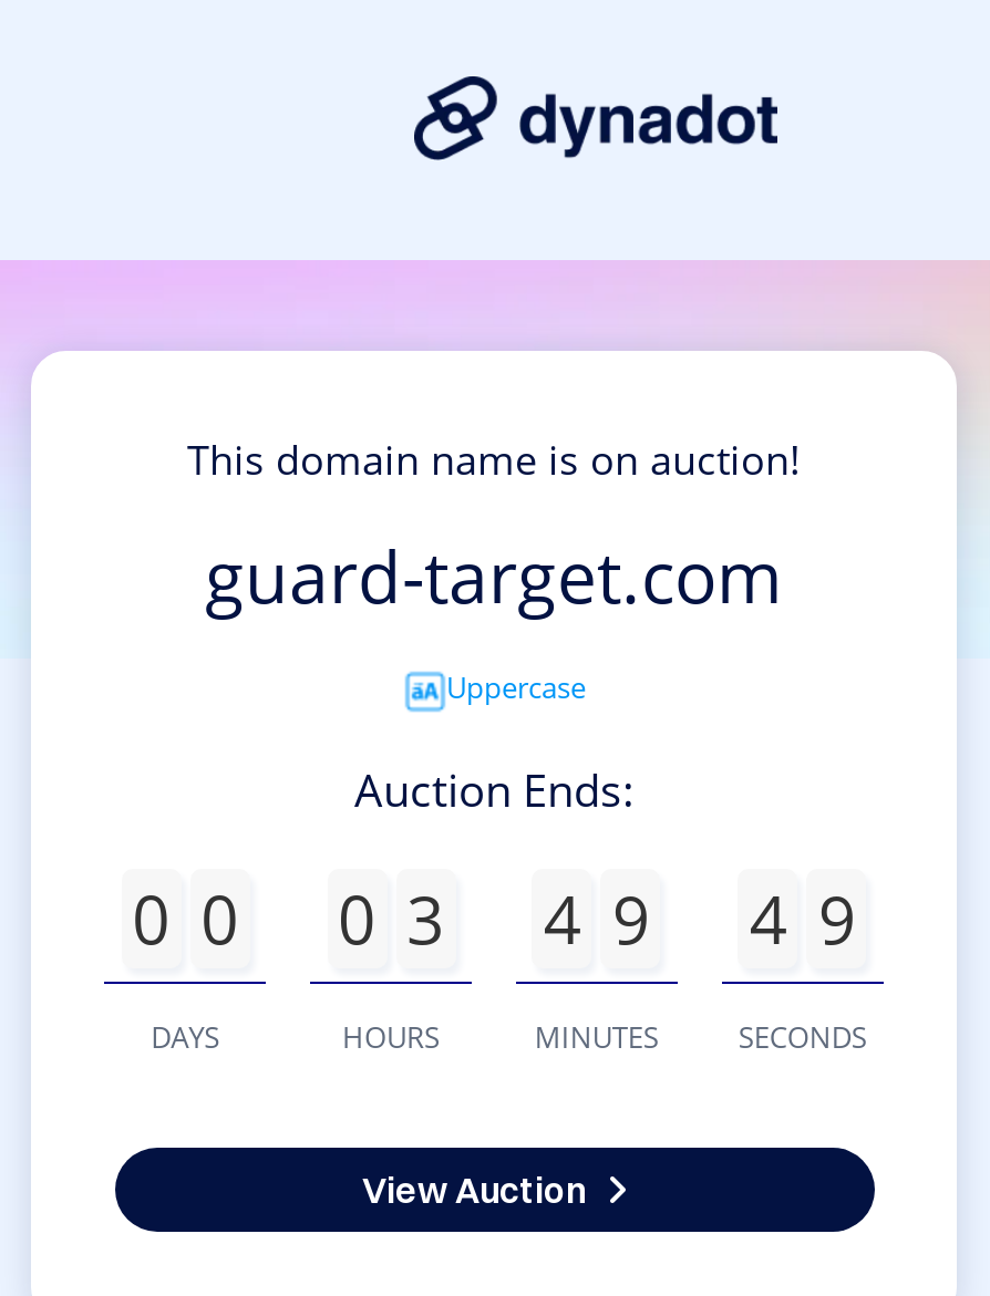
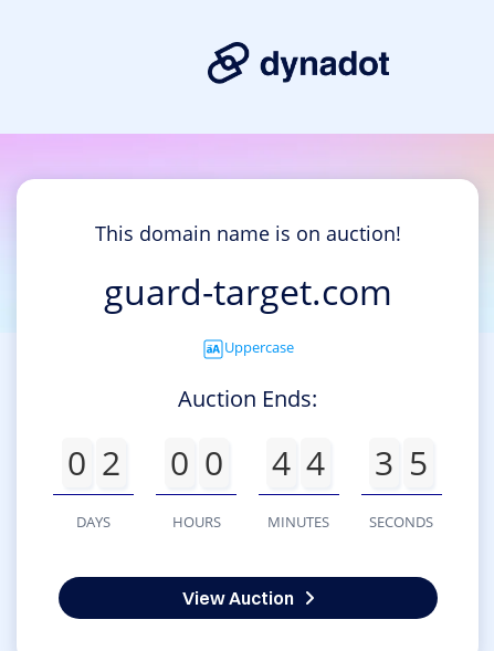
- 0 0
+ 0 2

- 0 3
+ 0 0

- 4 9
+ 4 4

- 4 9
+ 3 5
